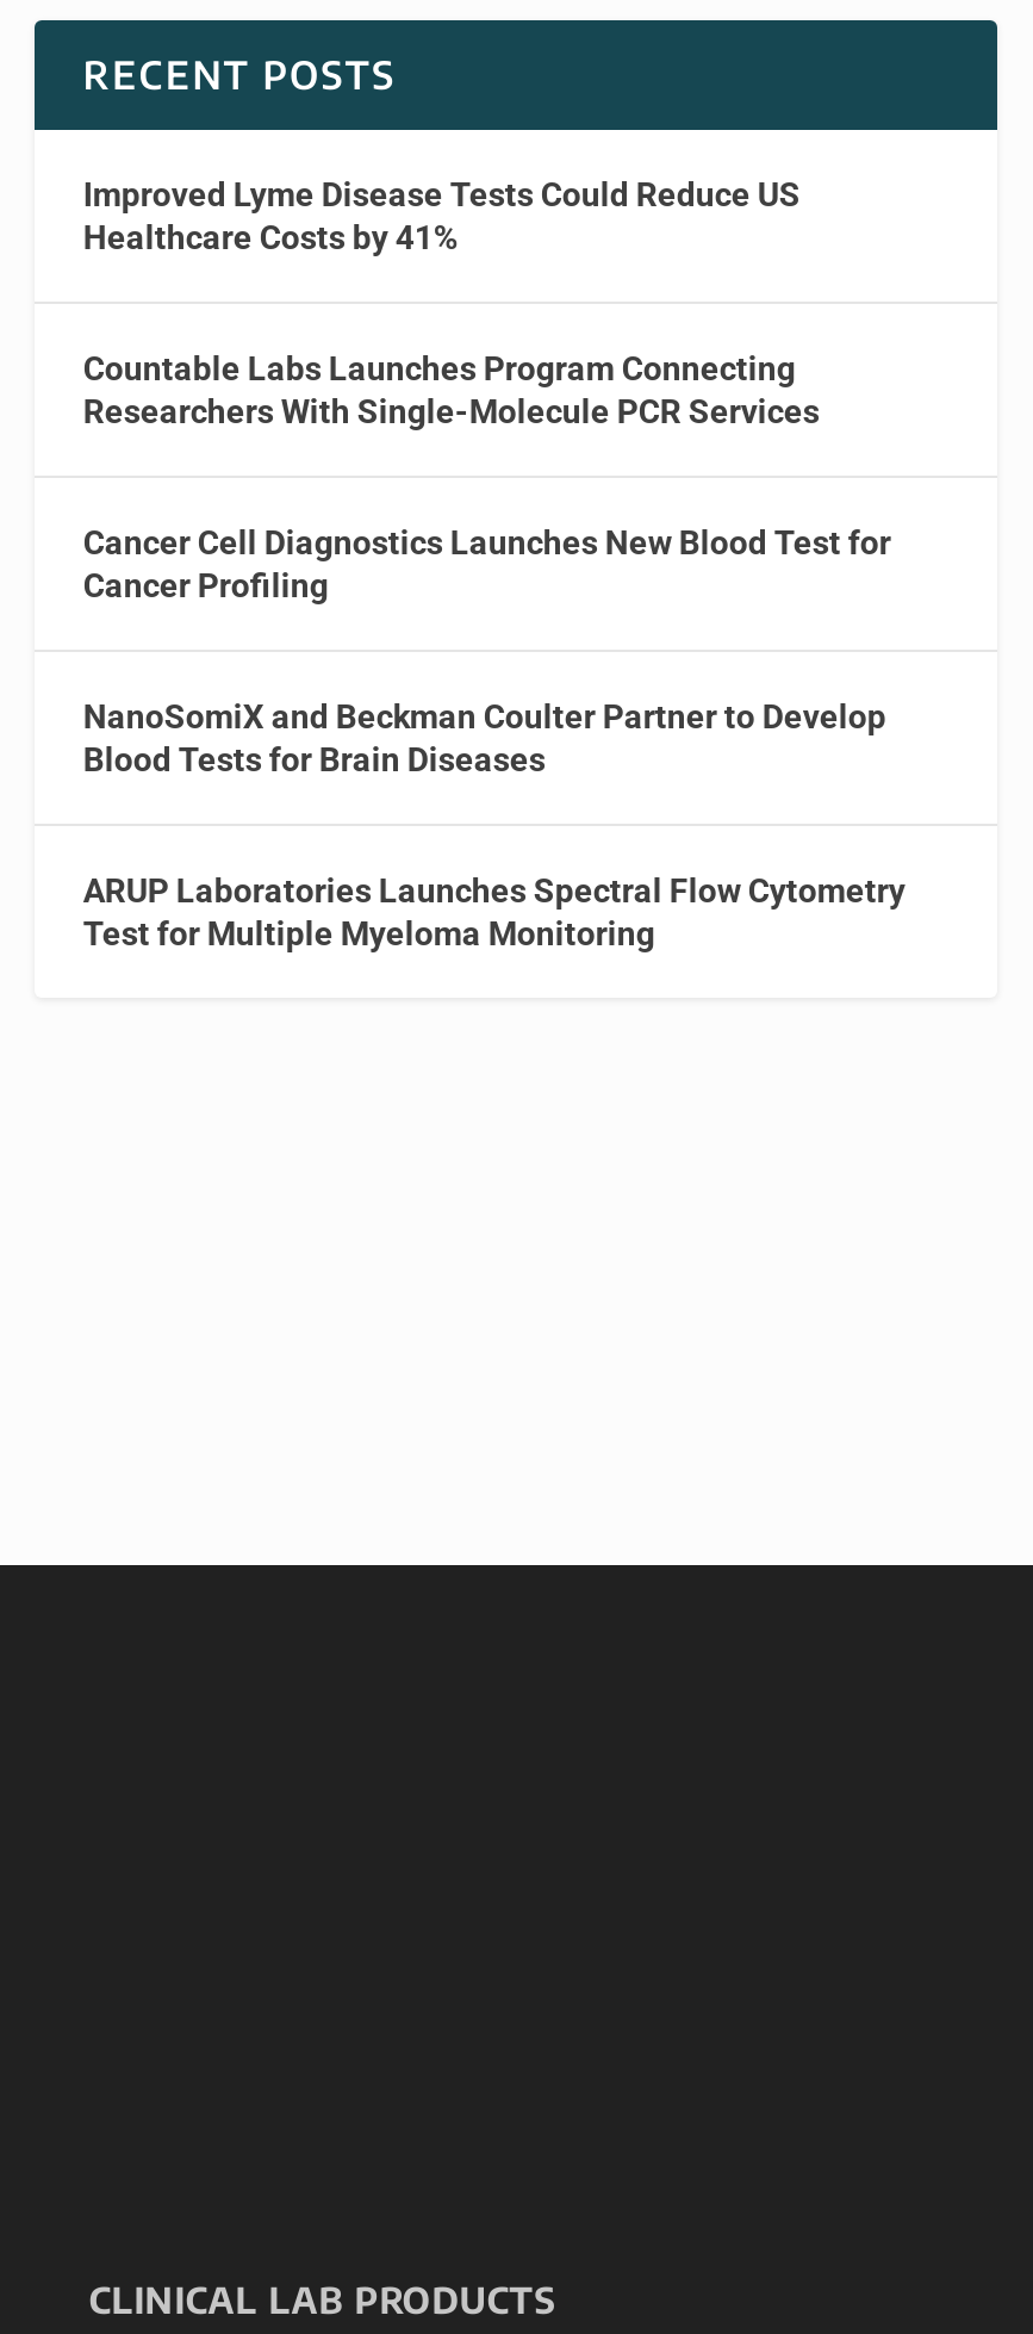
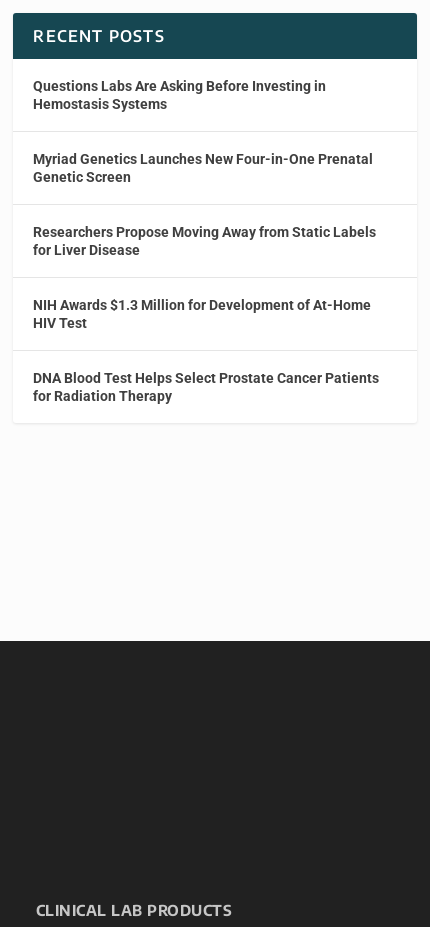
- Improved Lyme Disease Tests Could Reduce US
- Healthcare Costs by 41%
+ Questions Labs Are Asking Before Investing in
+ Hemostasis Systems

- Countable Labs Launches Program Connecting
- Researchers With Single-Molecule PCR Services
+ Myriad Genetics Launches New Four-in-One Prenatal
+ Genetic Screen

- Cancer Cell Diagnostics Launches New Blood Test for
- Cancer Profiling
+ Researchers Propose Moving Away from Static Labels
+ for Liver Disease

- NanoSomiX and Beckman Coulter Partner to Develop
- Blood Tests for Brain Diseases
+ NIH Awards $1.3 Million for Development of At-Home
+ HIV Test

- ARUP Laboratories Launches Spectral Flow Cytometry
- Test for Multiple Myeloma Monitoring
+ DNA Blood Test Helps Select Prostate Cancer Patients
+ for Radiation Therapy
